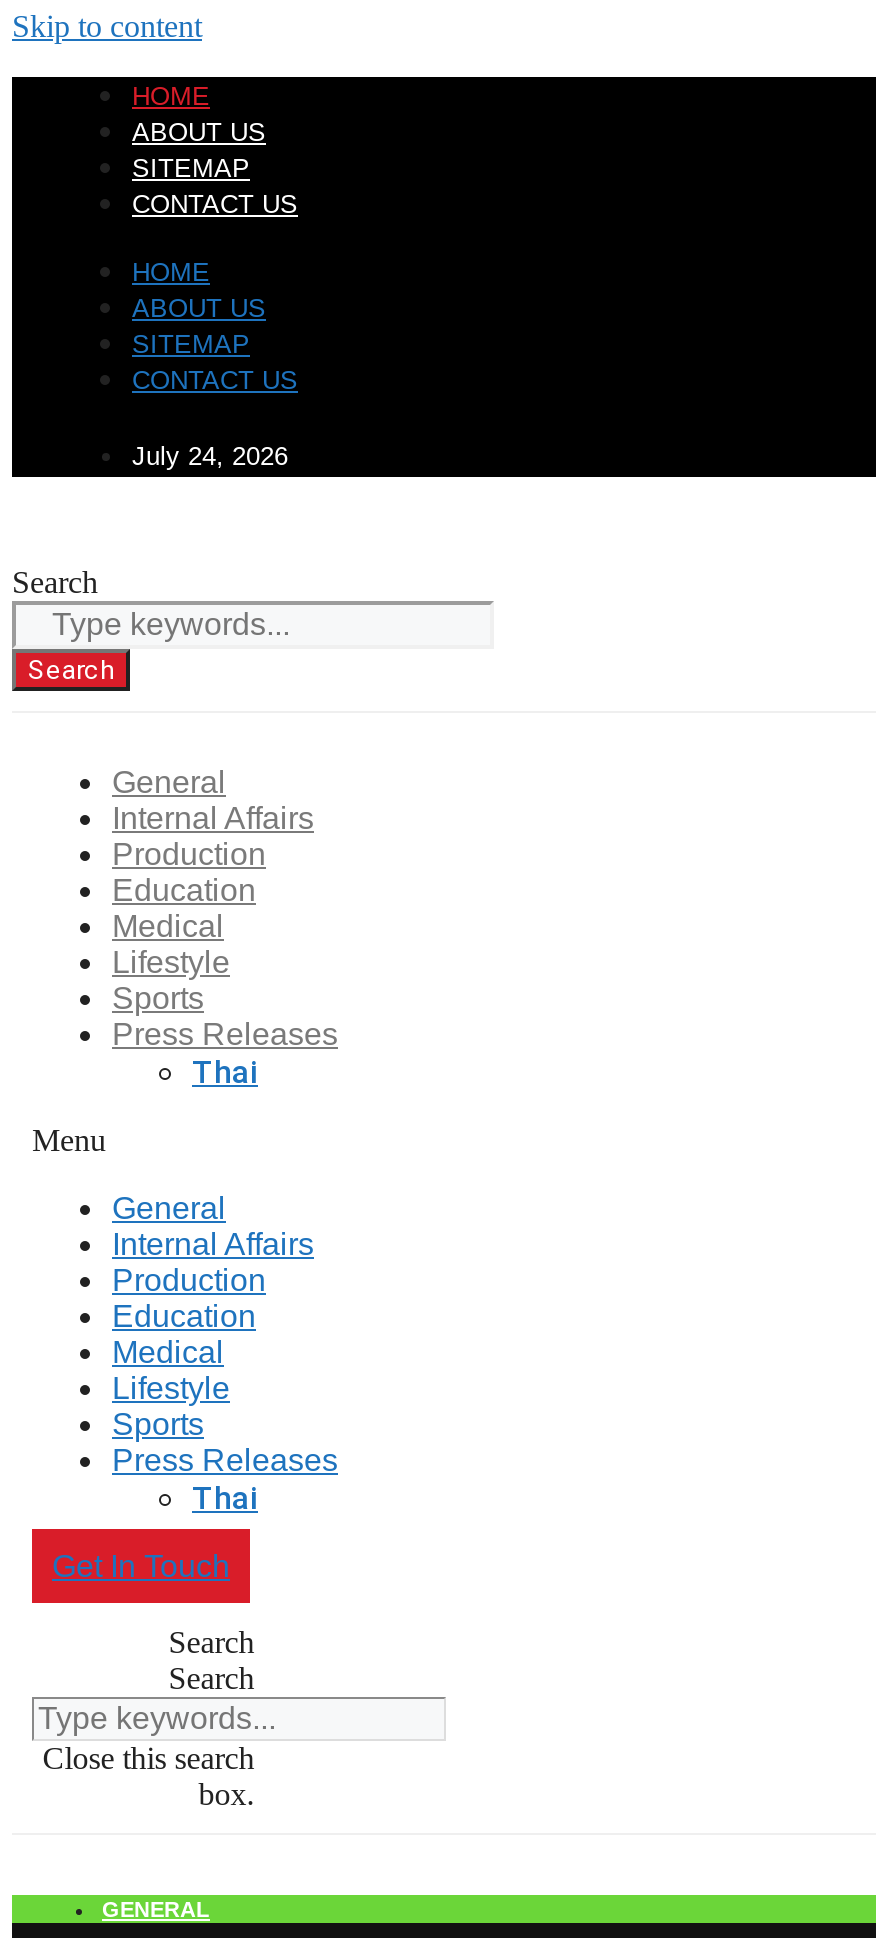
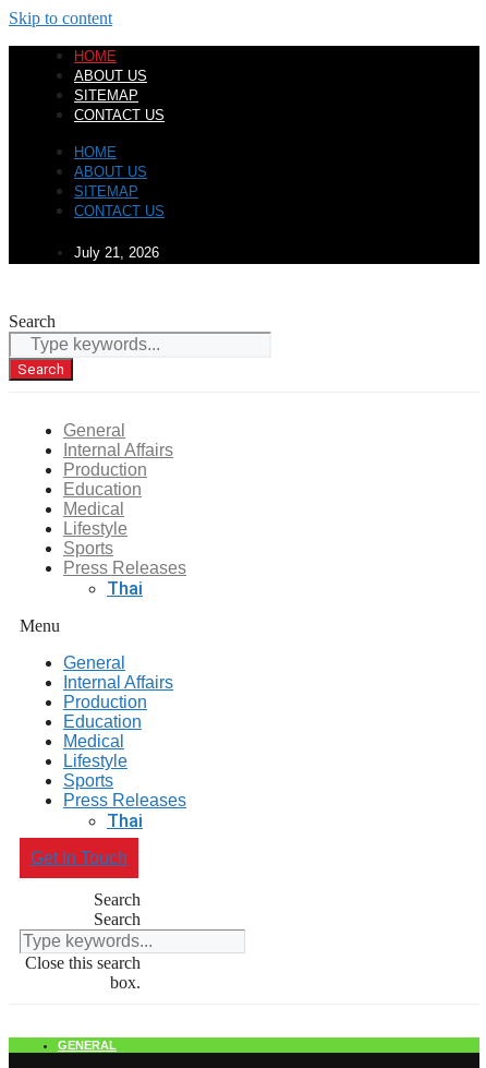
- July 24, 2026
+ July 21, 2026
